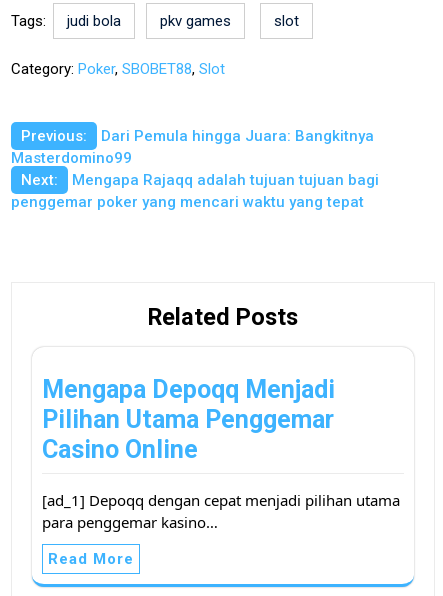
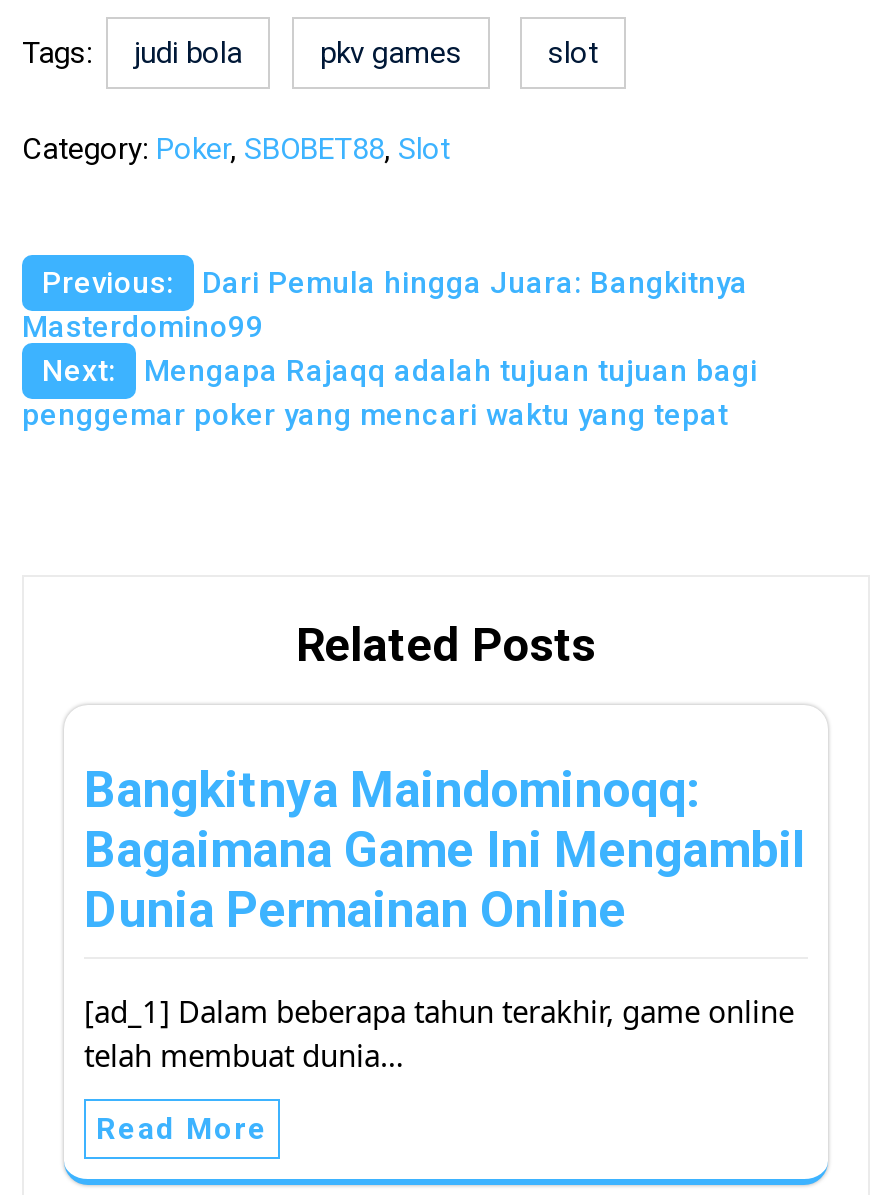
- Mengapa Depoqq Menjadi
- Pilihan Utama Penggemar
- Casino Online
+ Bangkitnya Maindominoqq:
+ Bagaimana Game Ini Mengambil
+ Dunia Permainan Online

- [ad_1] Depoqq dengan cepat menjadi pilihan utama
- para penggemar kasino…
+ [ad_1] Dalam beberapa tahun terakhir, game online
+ telah membuat dunia…
